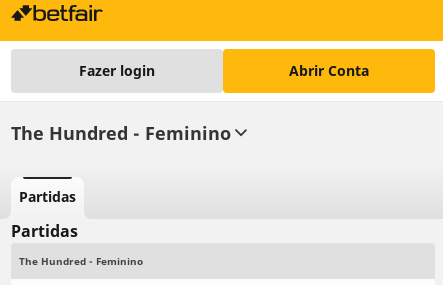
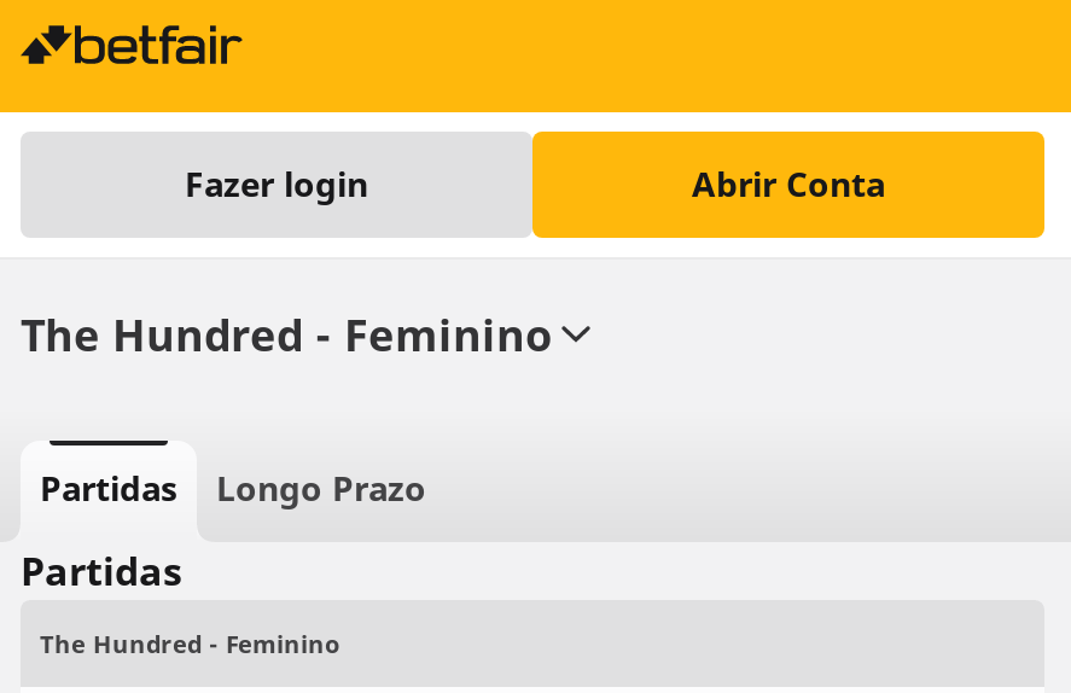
+ Longo Prazo
